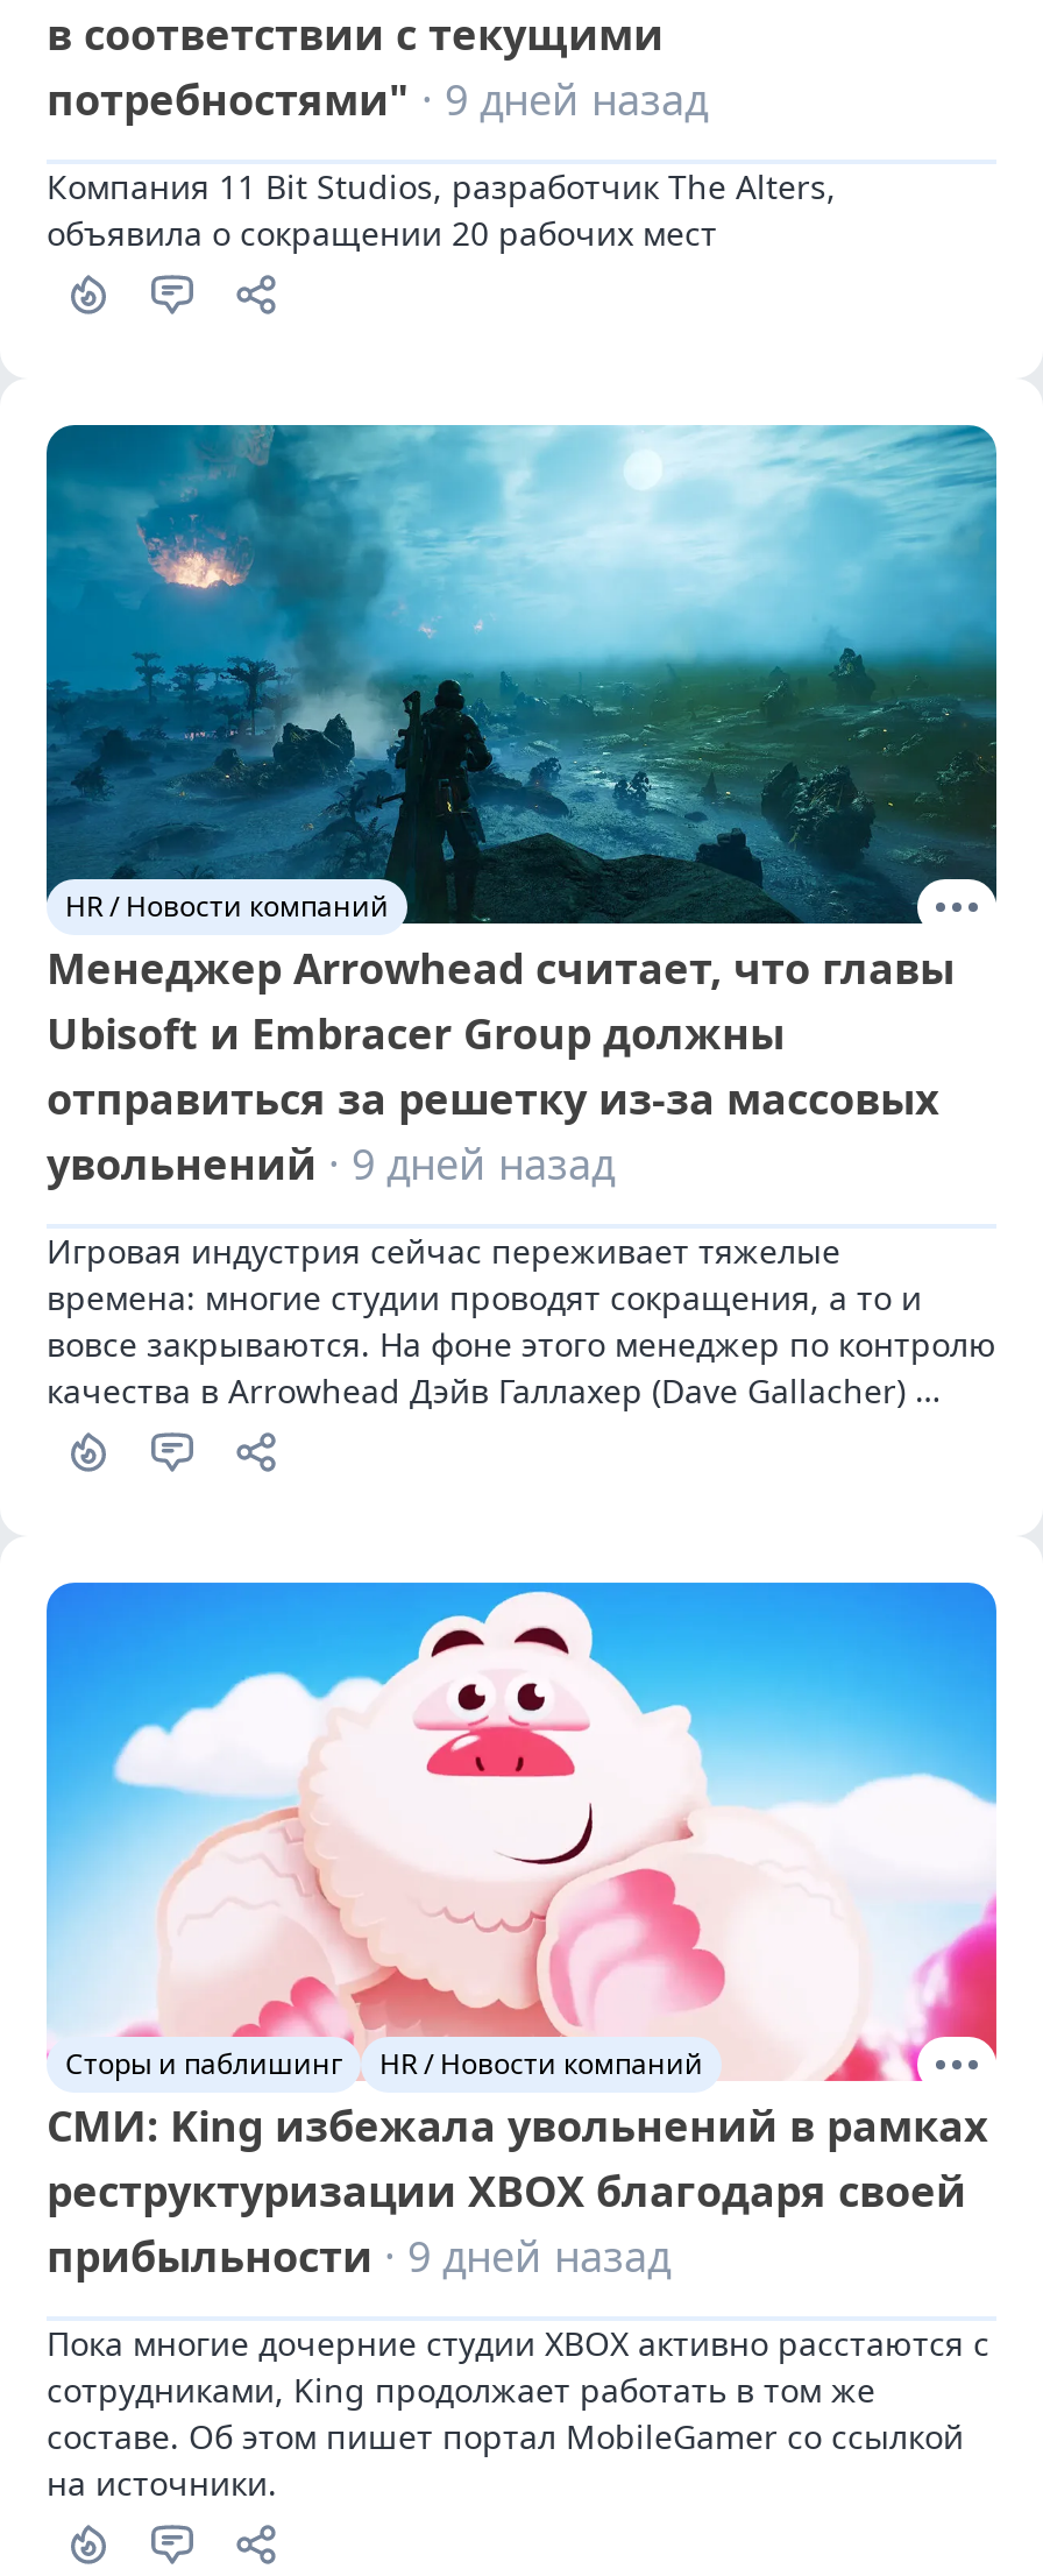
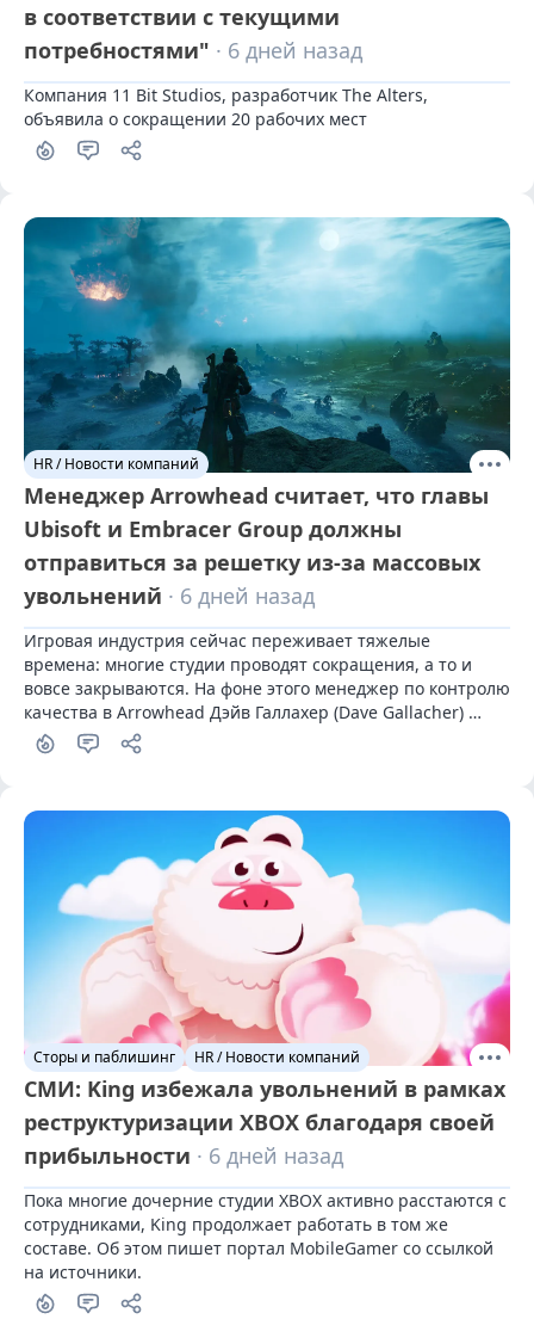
- потребностями" · 9 дней назад
+ потребностями" · 6 дней назад

- увольнений · 9 дней назад
+ увольнений · 6 дней назад

- прибыльности · 9 дней назад
+ прибыльности · 6 дней назад
